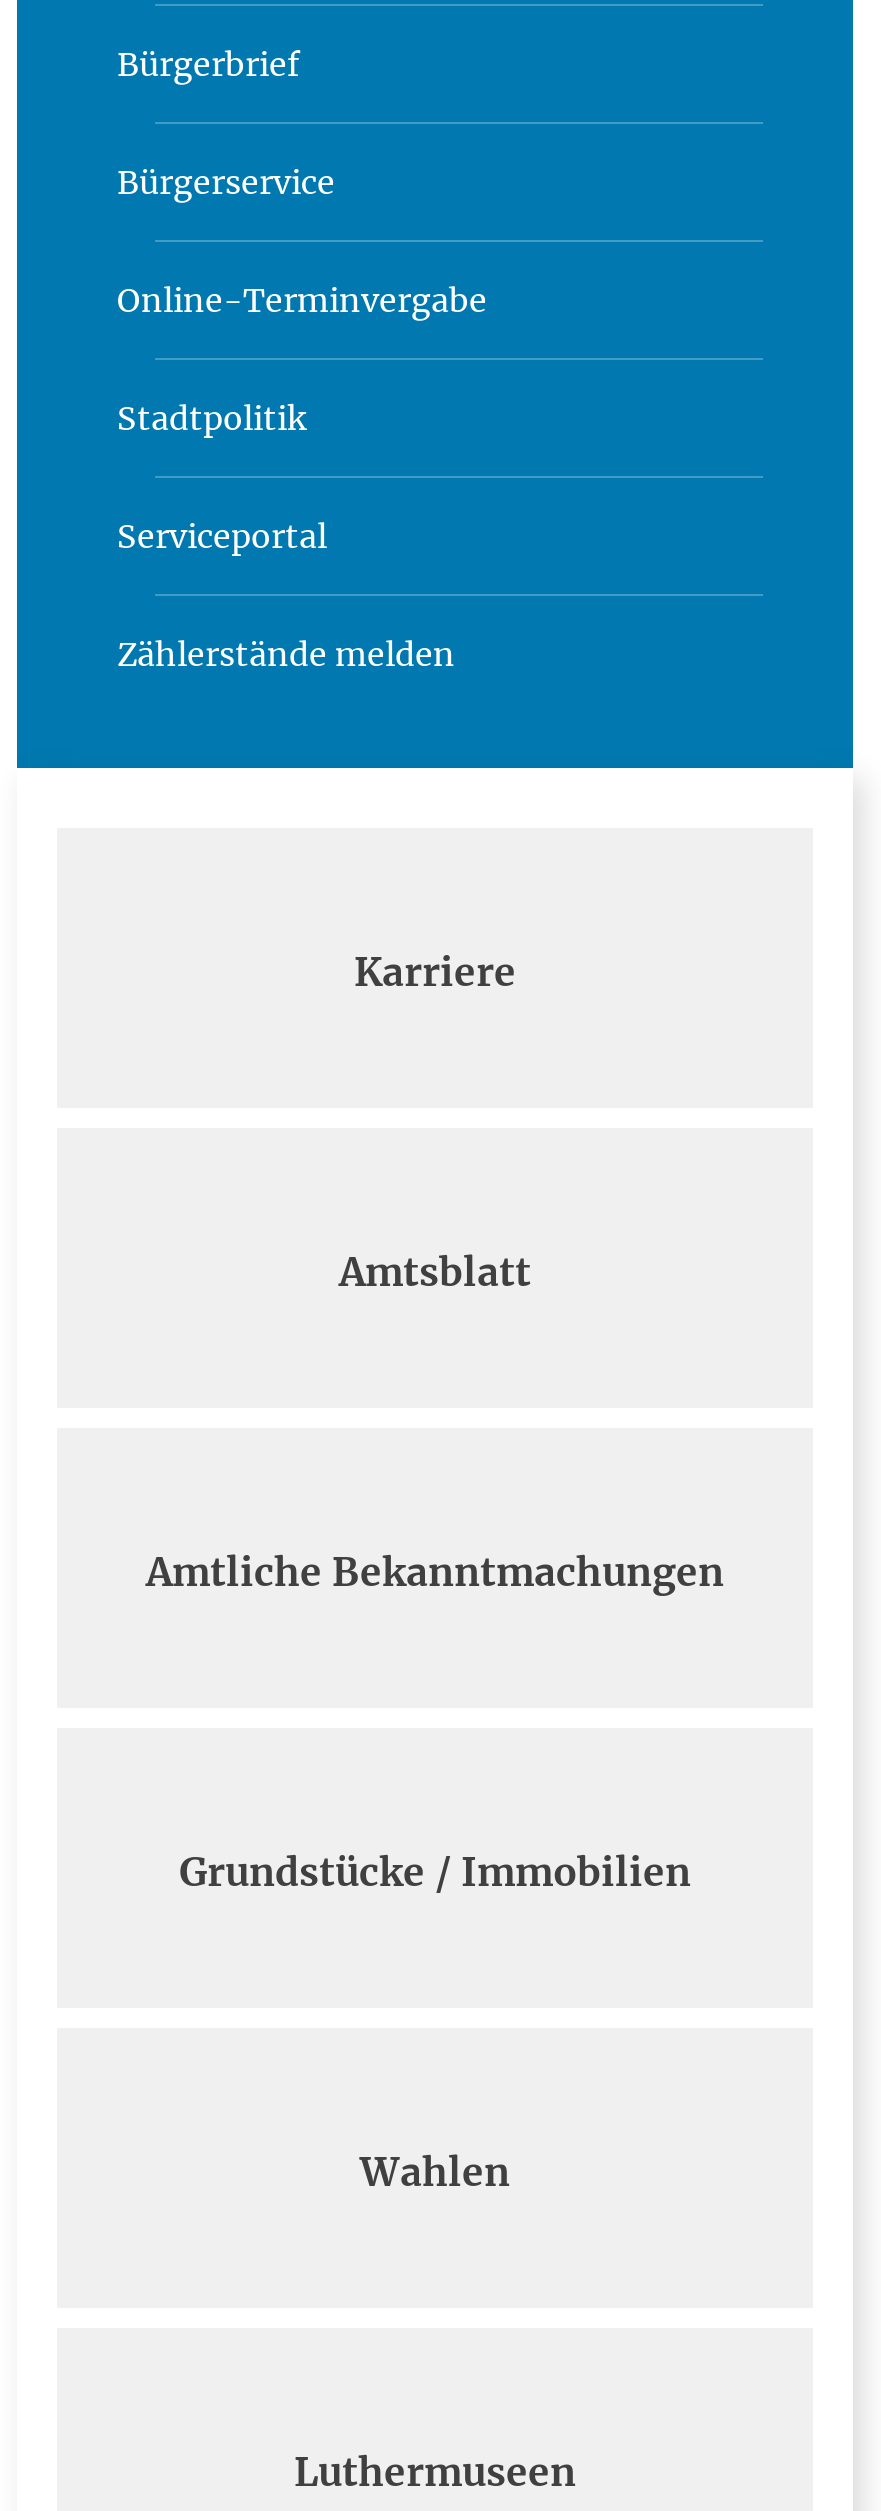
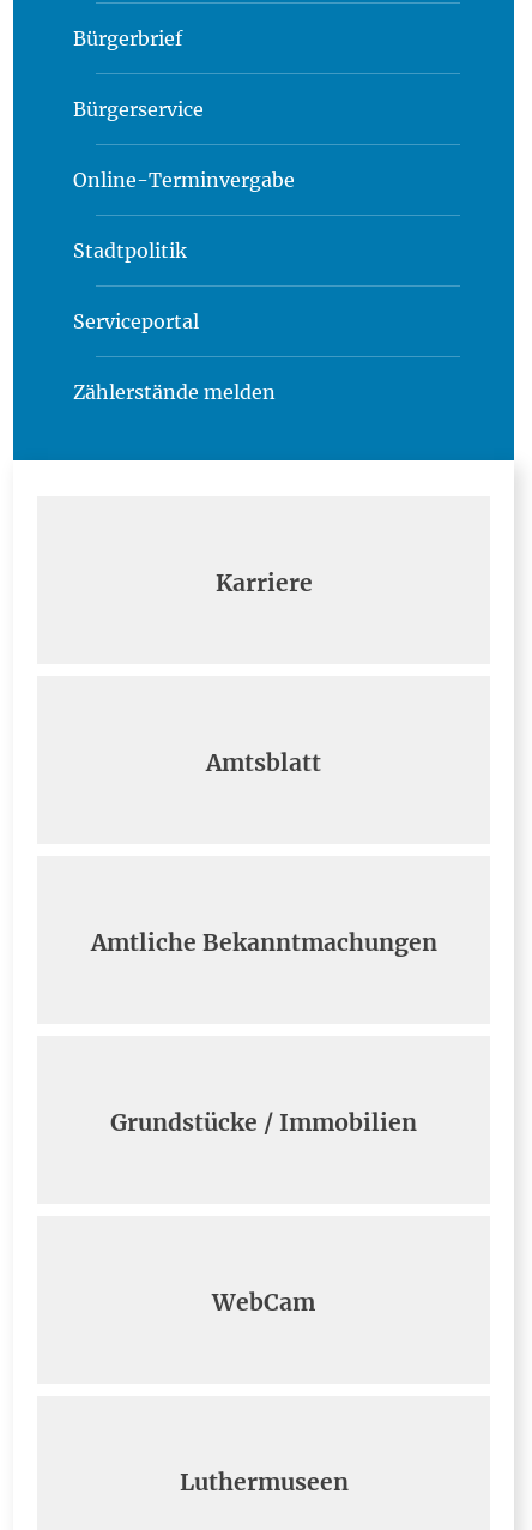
- Wahlen
+ WebCam
